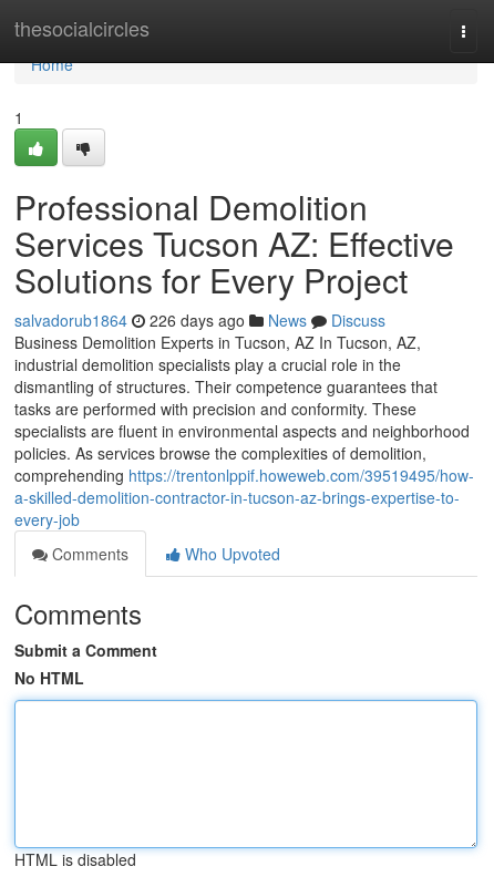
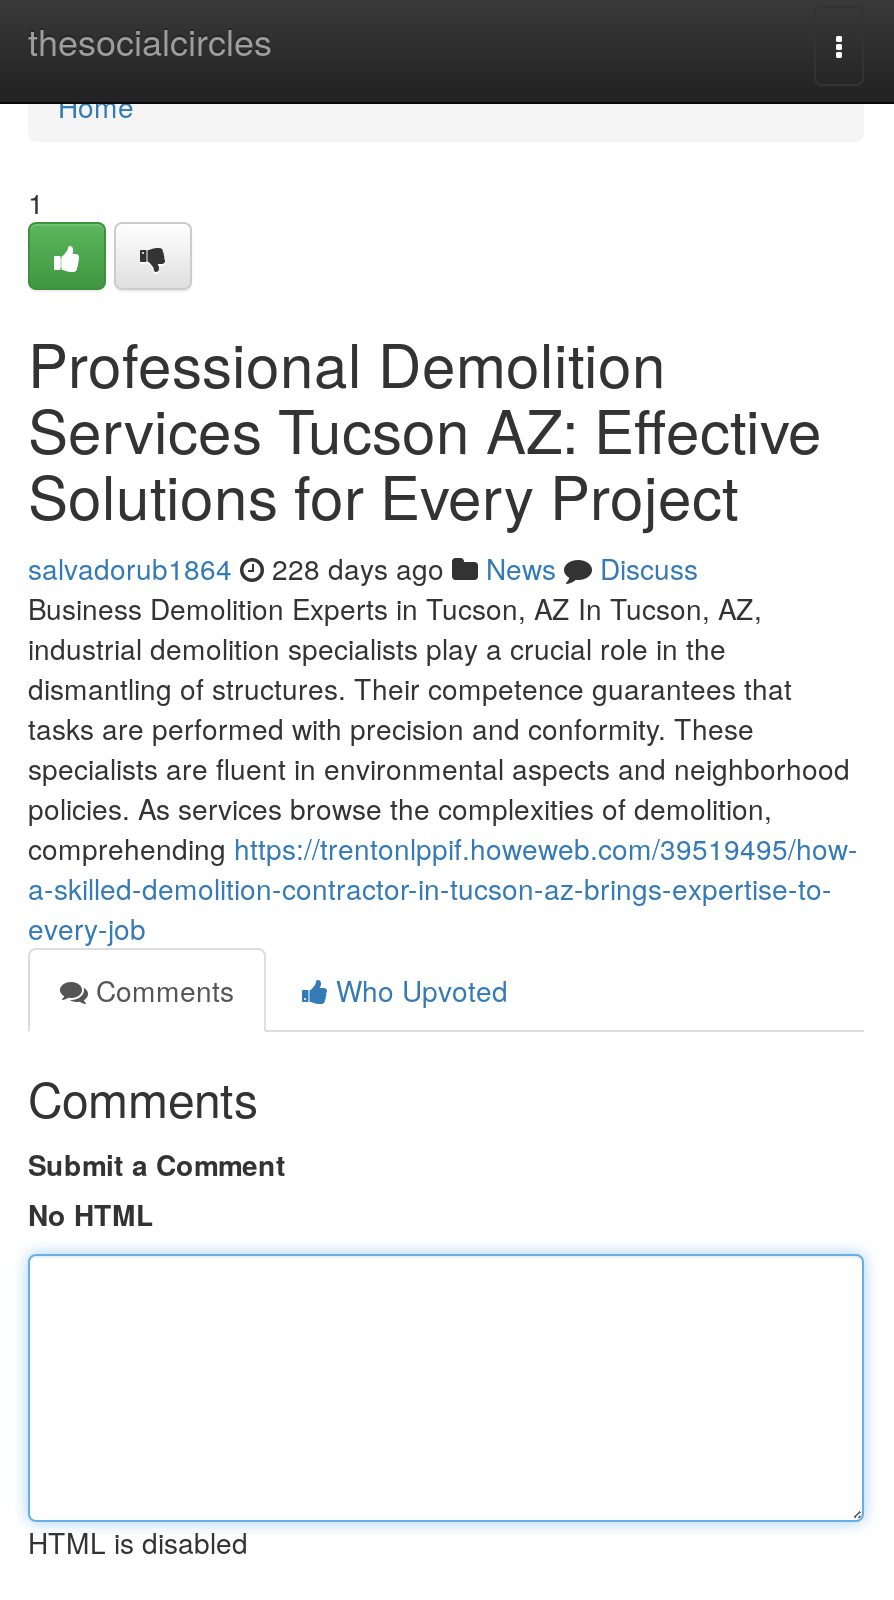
- salvadorub1864 226 days ago News Discuss
+ salvadorub1864 228 days ago News Discuss
